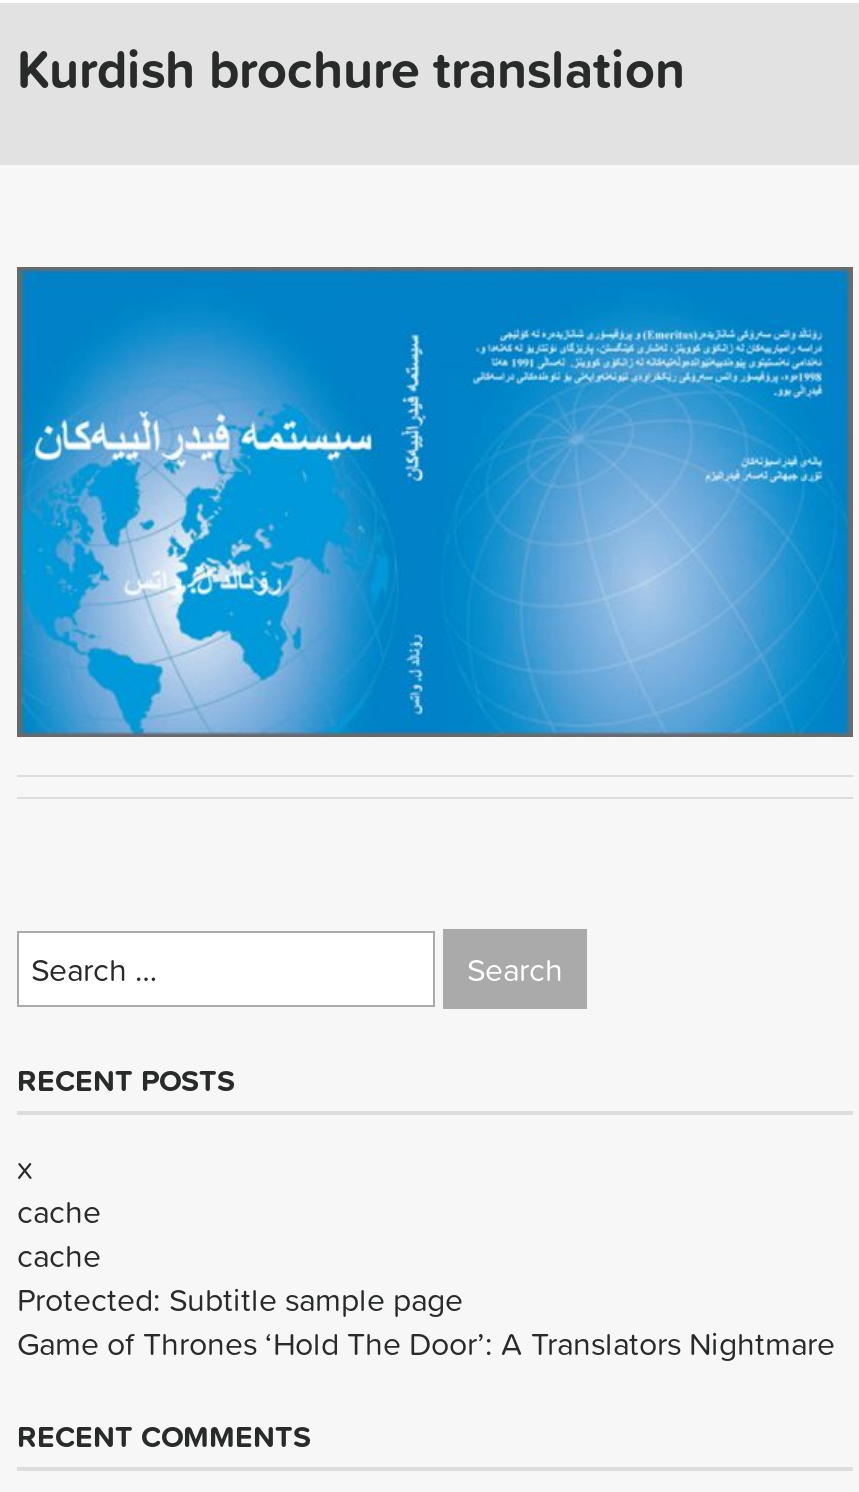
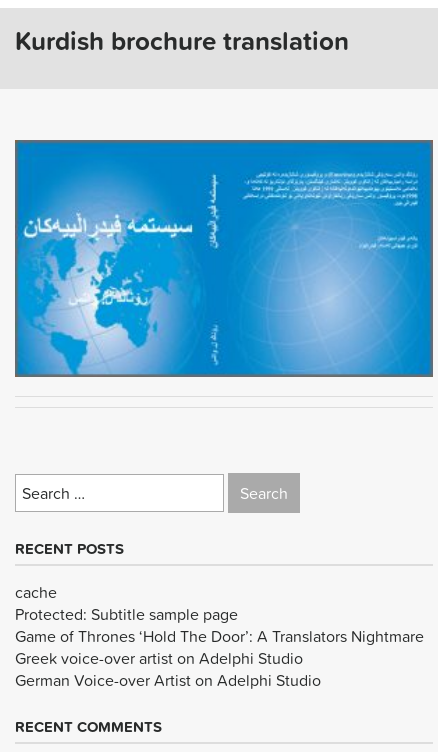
- x
- cache

moved up: cache | Protected: Subtitle sample page | Game of Thrones ‘Hold The Door’: A Translators Nightmare

+ Greek voice-over artist on Adelphi Studio
+ German Voice-over Artist on Adelphi Studio
